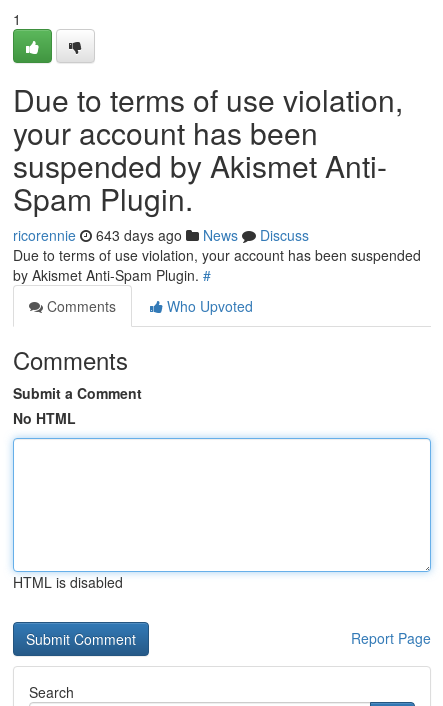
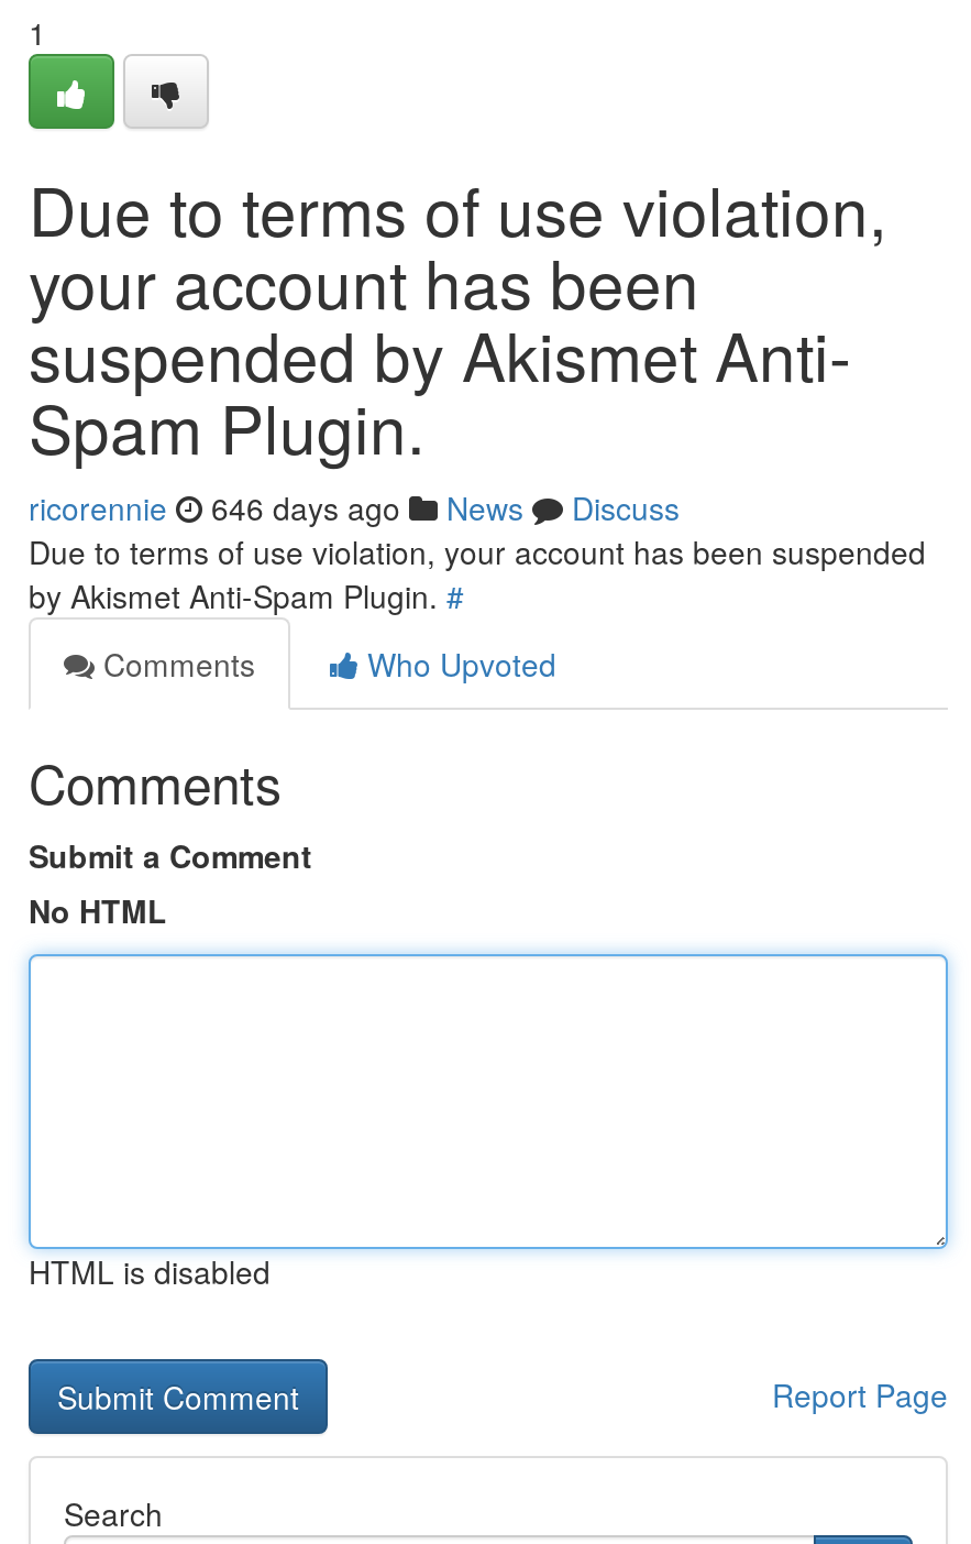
- ricorennie 643 days ago News Discuss
+ ricorennie 646 days ago News Discuss
